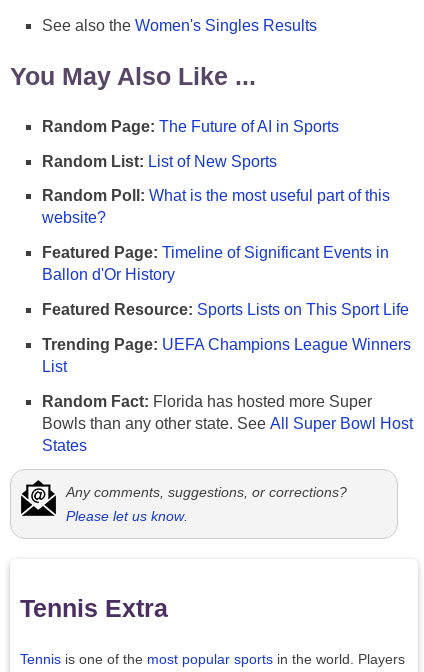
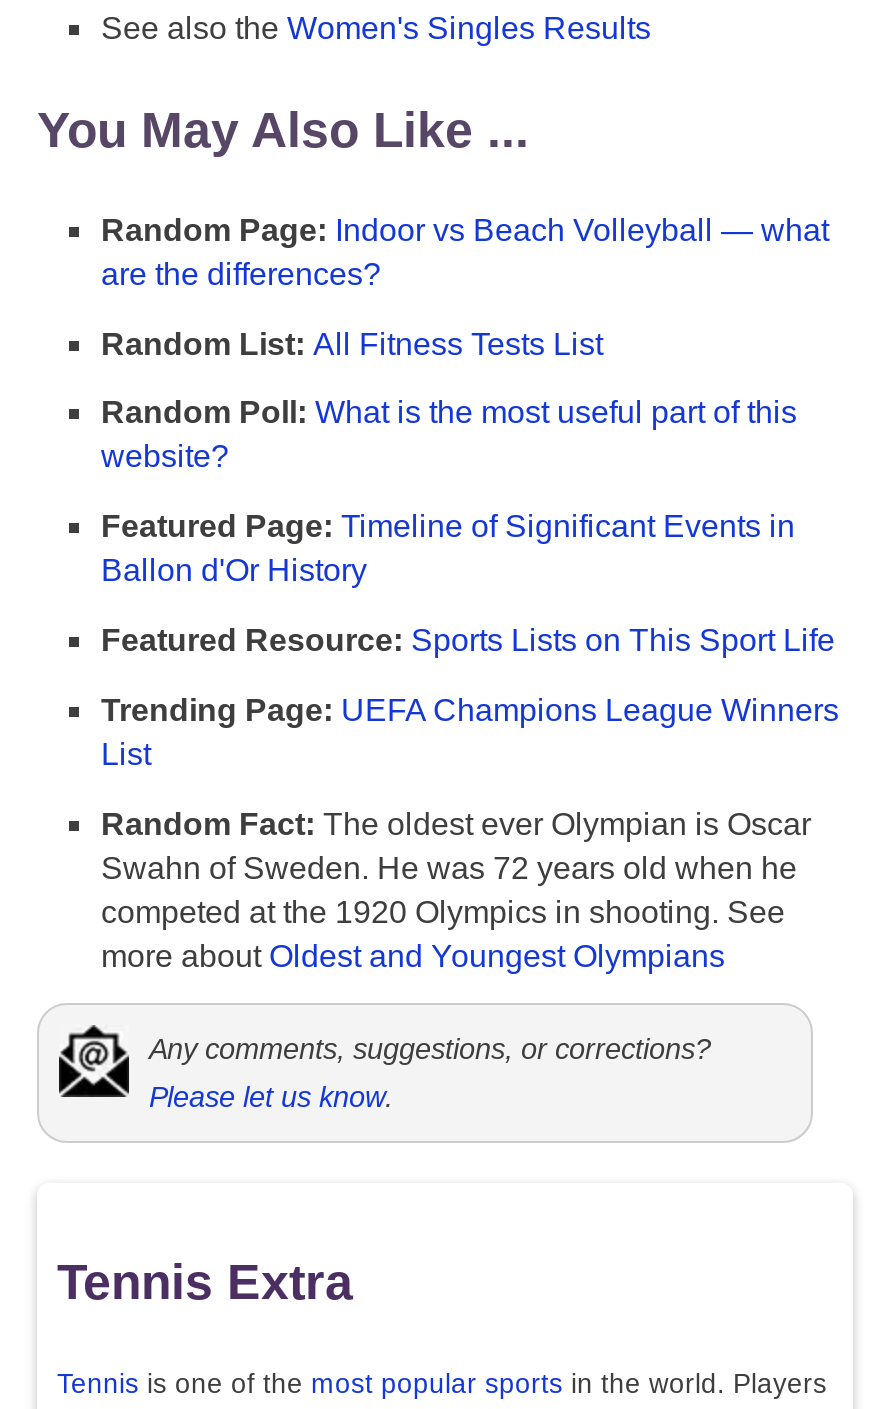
- Random Page: The Future of AI in Sports
+ Random Page: Indoor vs Beach Volleyball — what
+ are the differences?

- Random List: List of New Sports
+ Random List: All Fitness Tests List

- Random Fact: Florida has hosted more Super
- Bowls than any other state. See All Super Bowl Host
- States
+ Random Fact: The oldest ever Olympian is Oscar
+ Swahn of Sweden. He was 72 years old when he
+ competed at the 1920 Olympics in shooting. See
+ more about Oldest and Youngest Olympians
